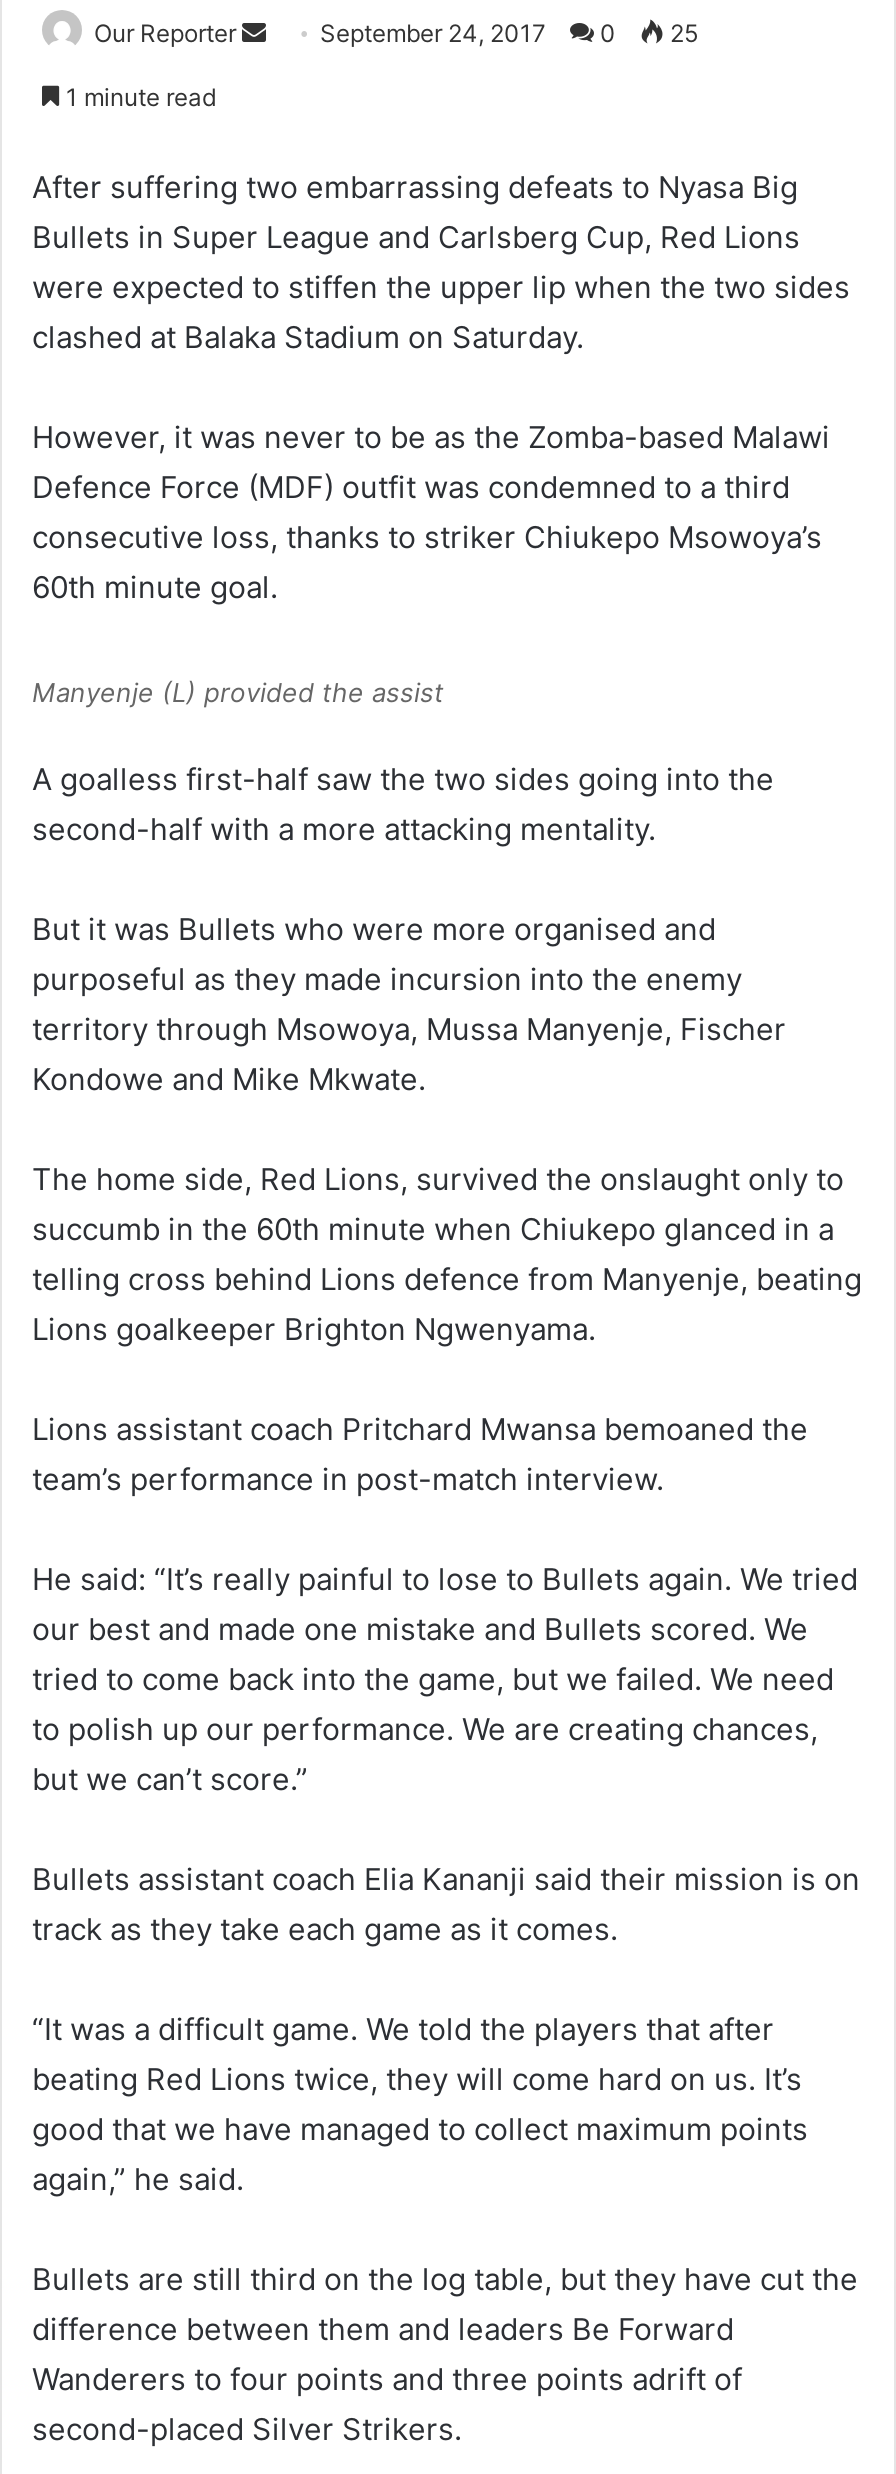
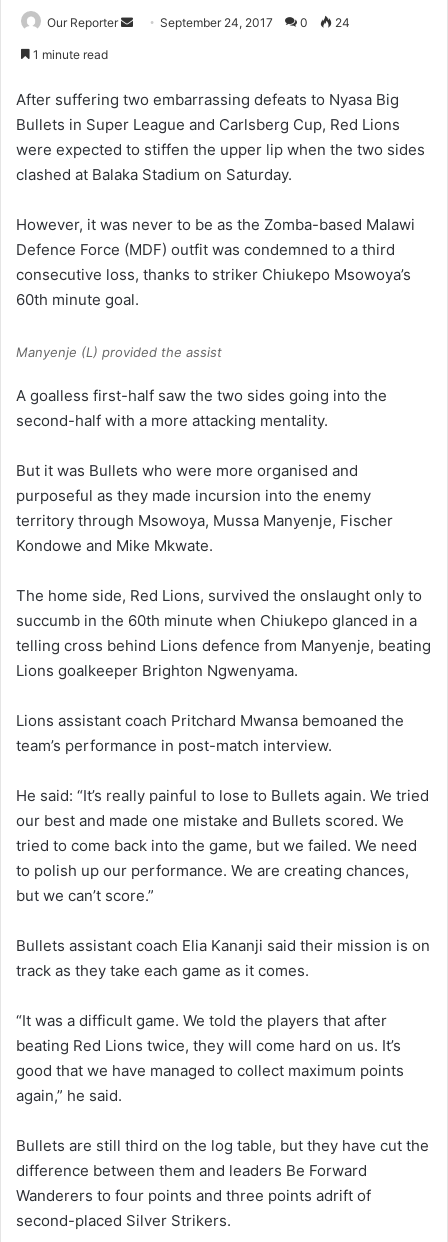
- 25
+ 24
